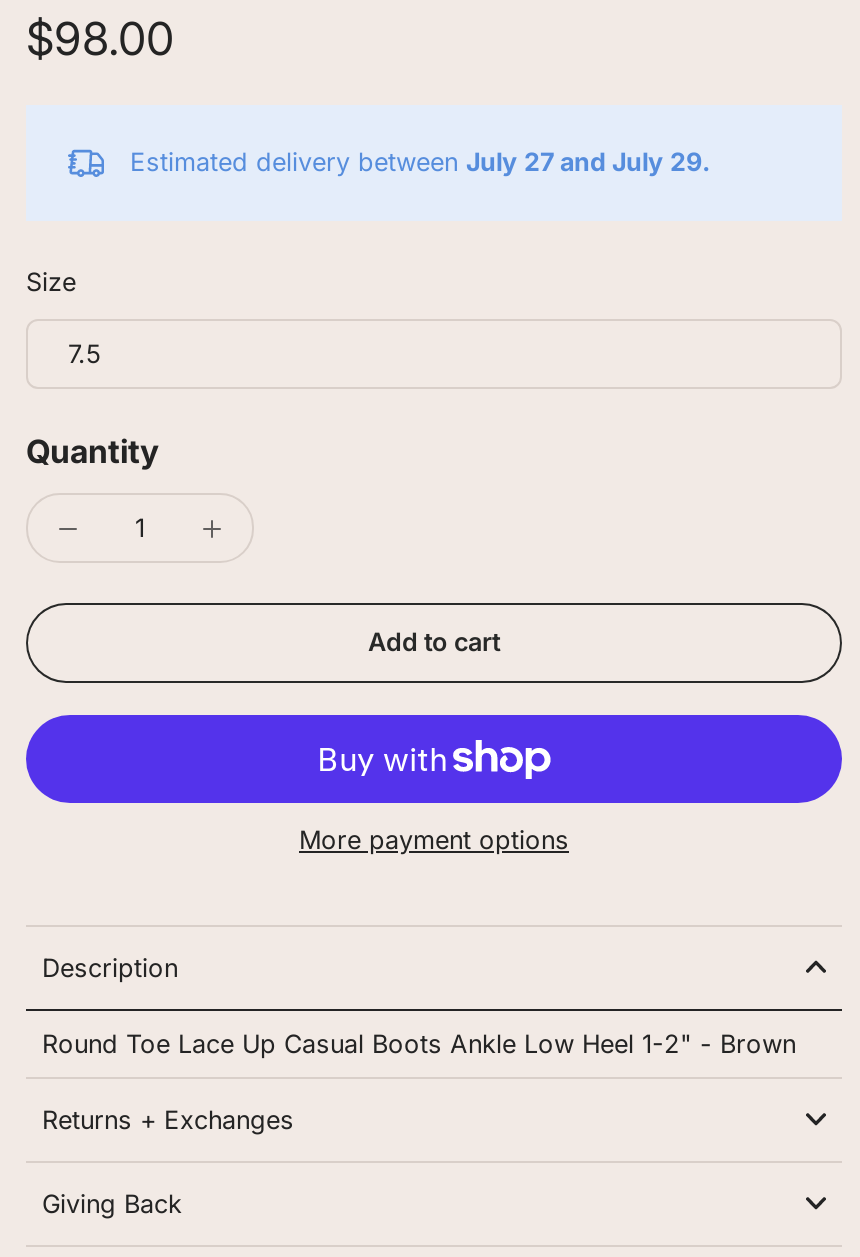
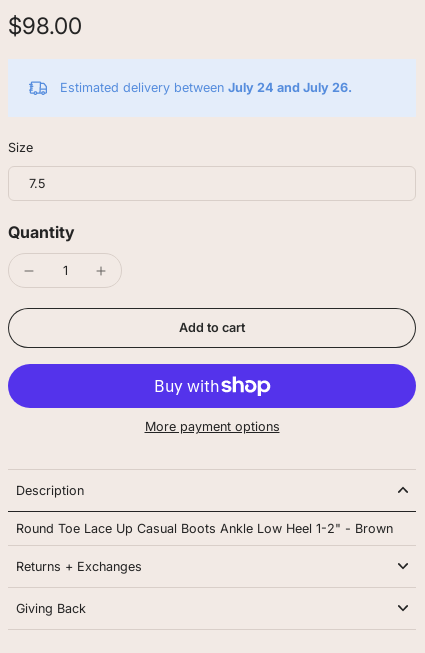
- Estimated delivery between July 27 and July 29.
+ Estimated delivery between July 24 and July 26.
